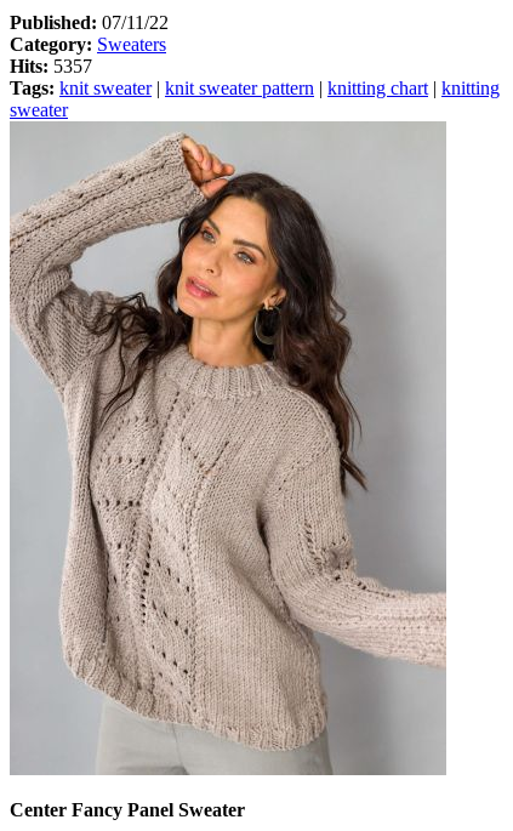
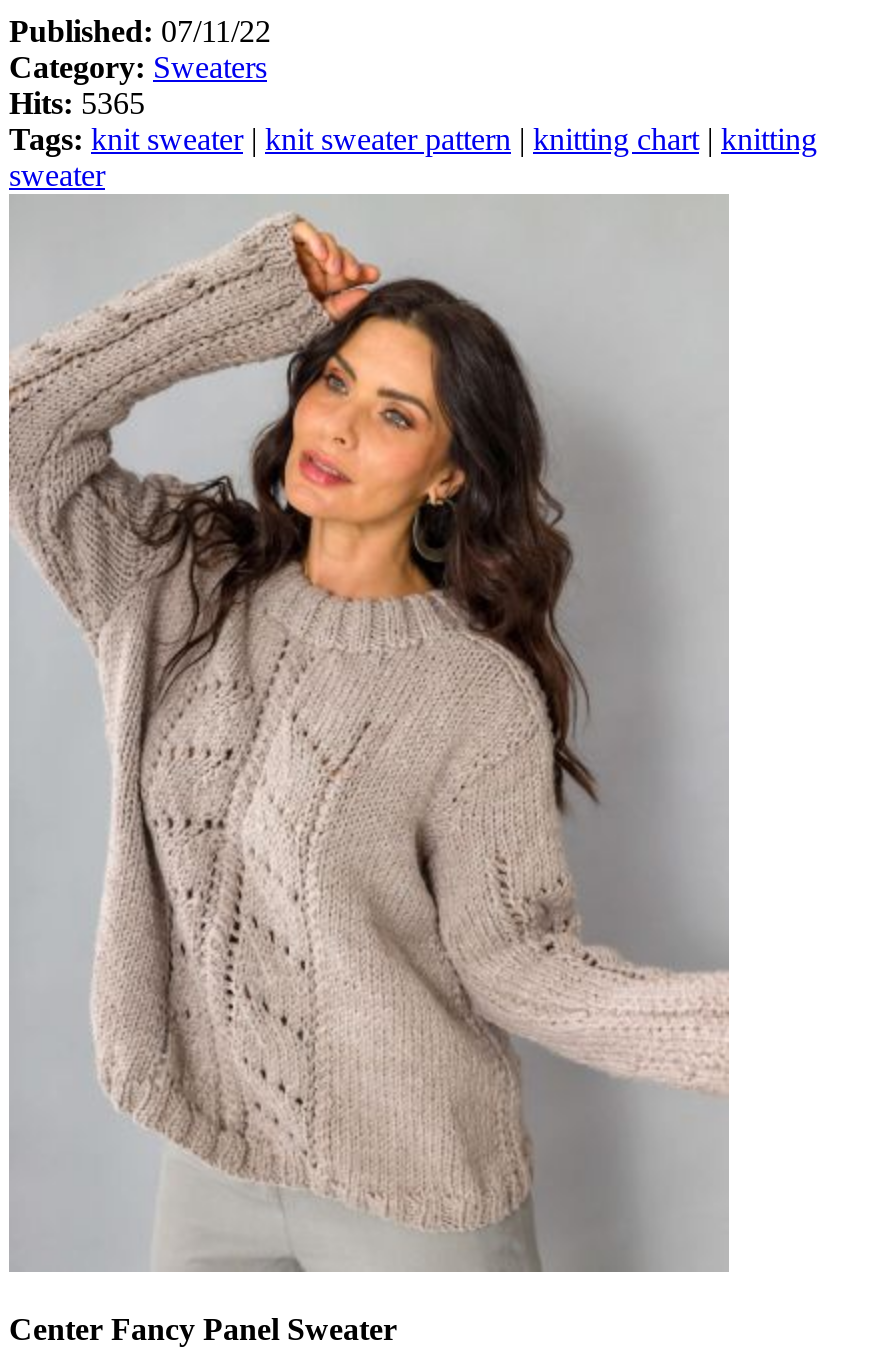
- Hits: 5357
+ Hits: 5365
